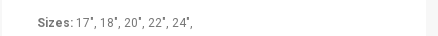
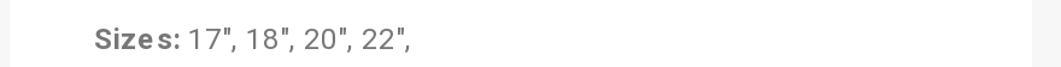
- Sizes: 17", 18", 20", 22", 24",
+ Sizes: 17", 18", 20", 22",
